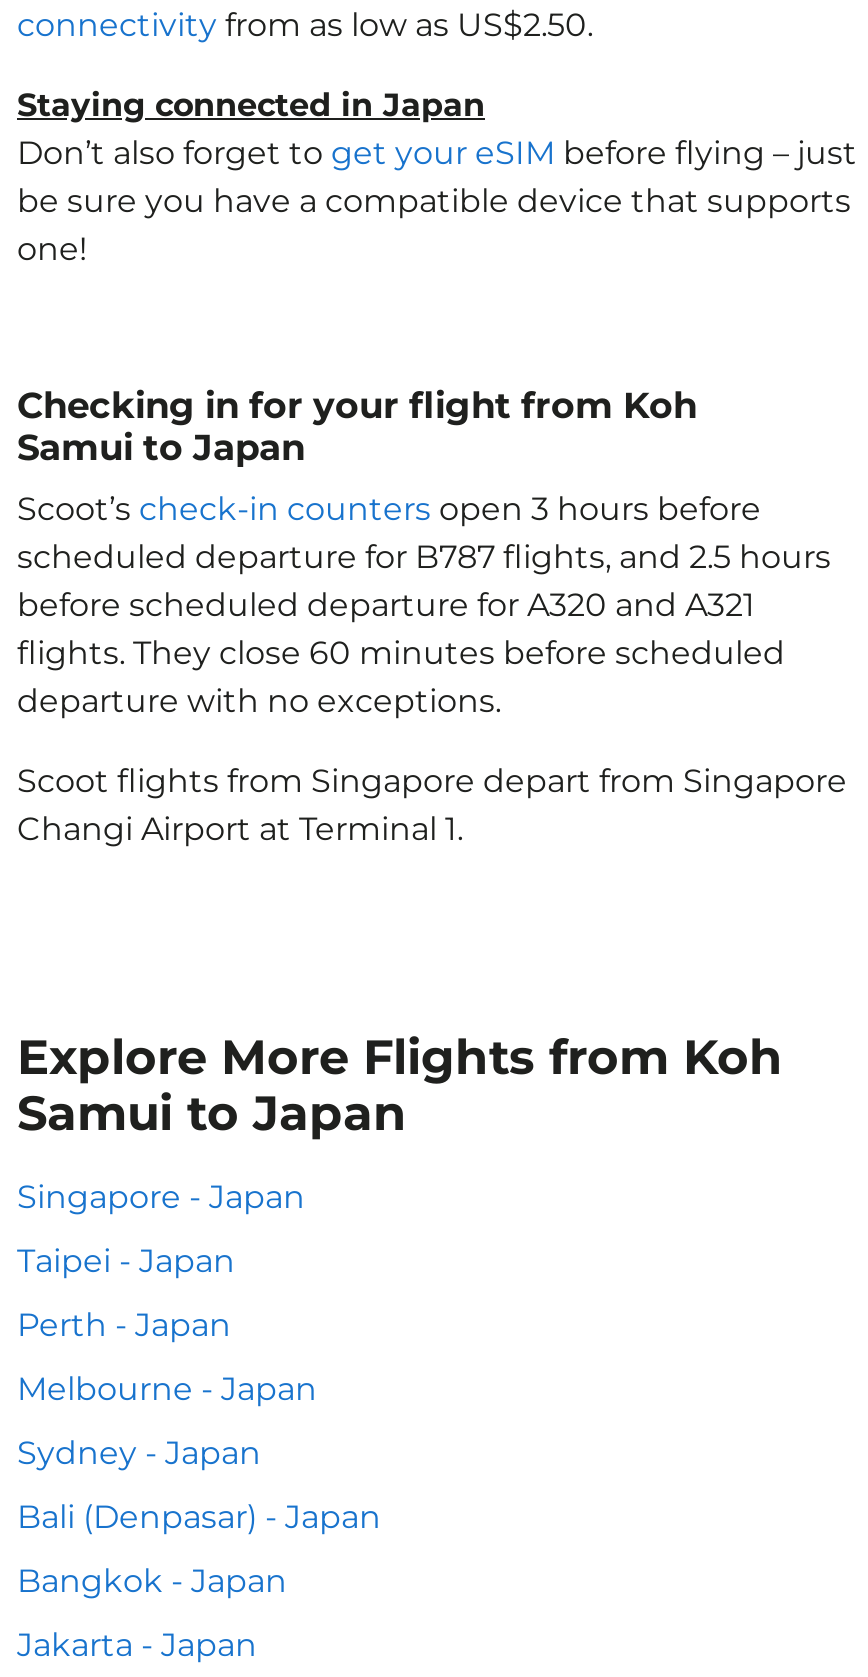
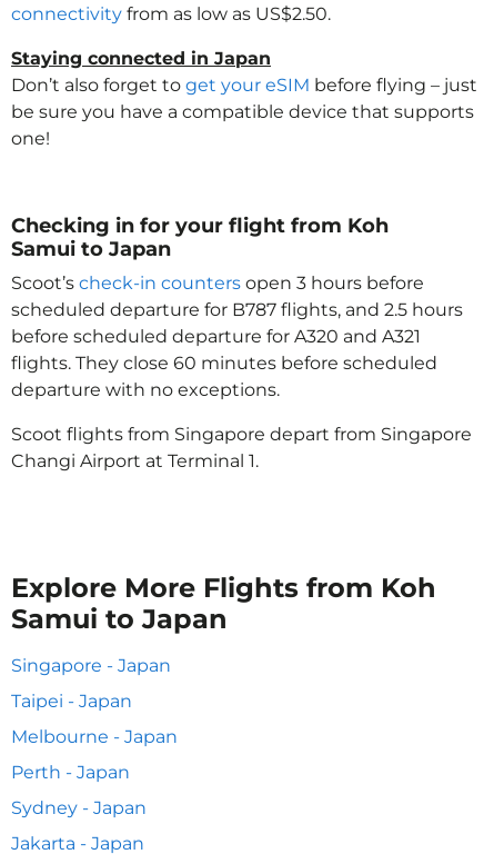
moved down: Perth - Japan

- Bali (Denpasar) - Japan
- Bangkok - Japan
